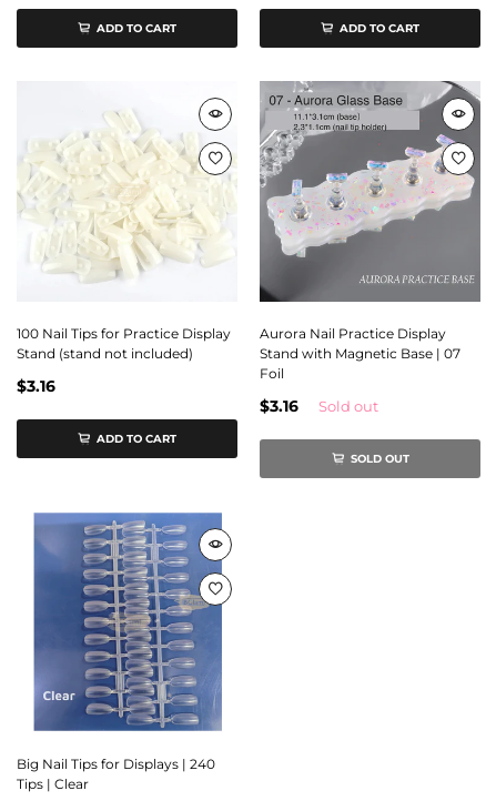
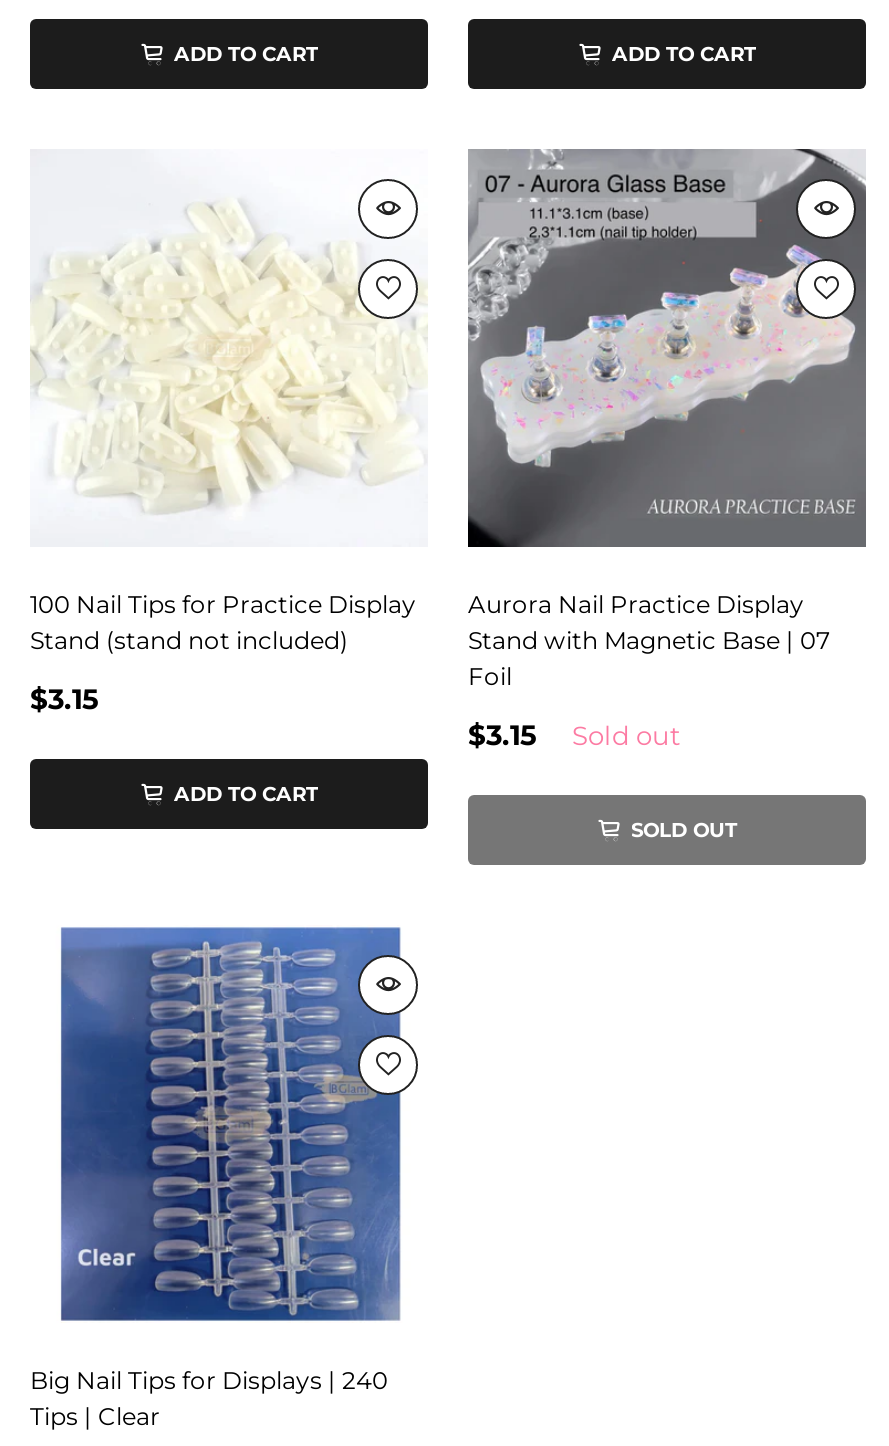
- $3.16
+ $3.15

- $3.16 Sold out
+ $3.15 Sold out
